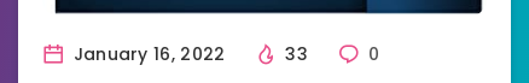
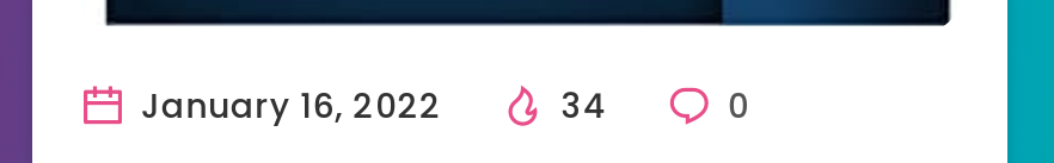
- 33
+ 34
